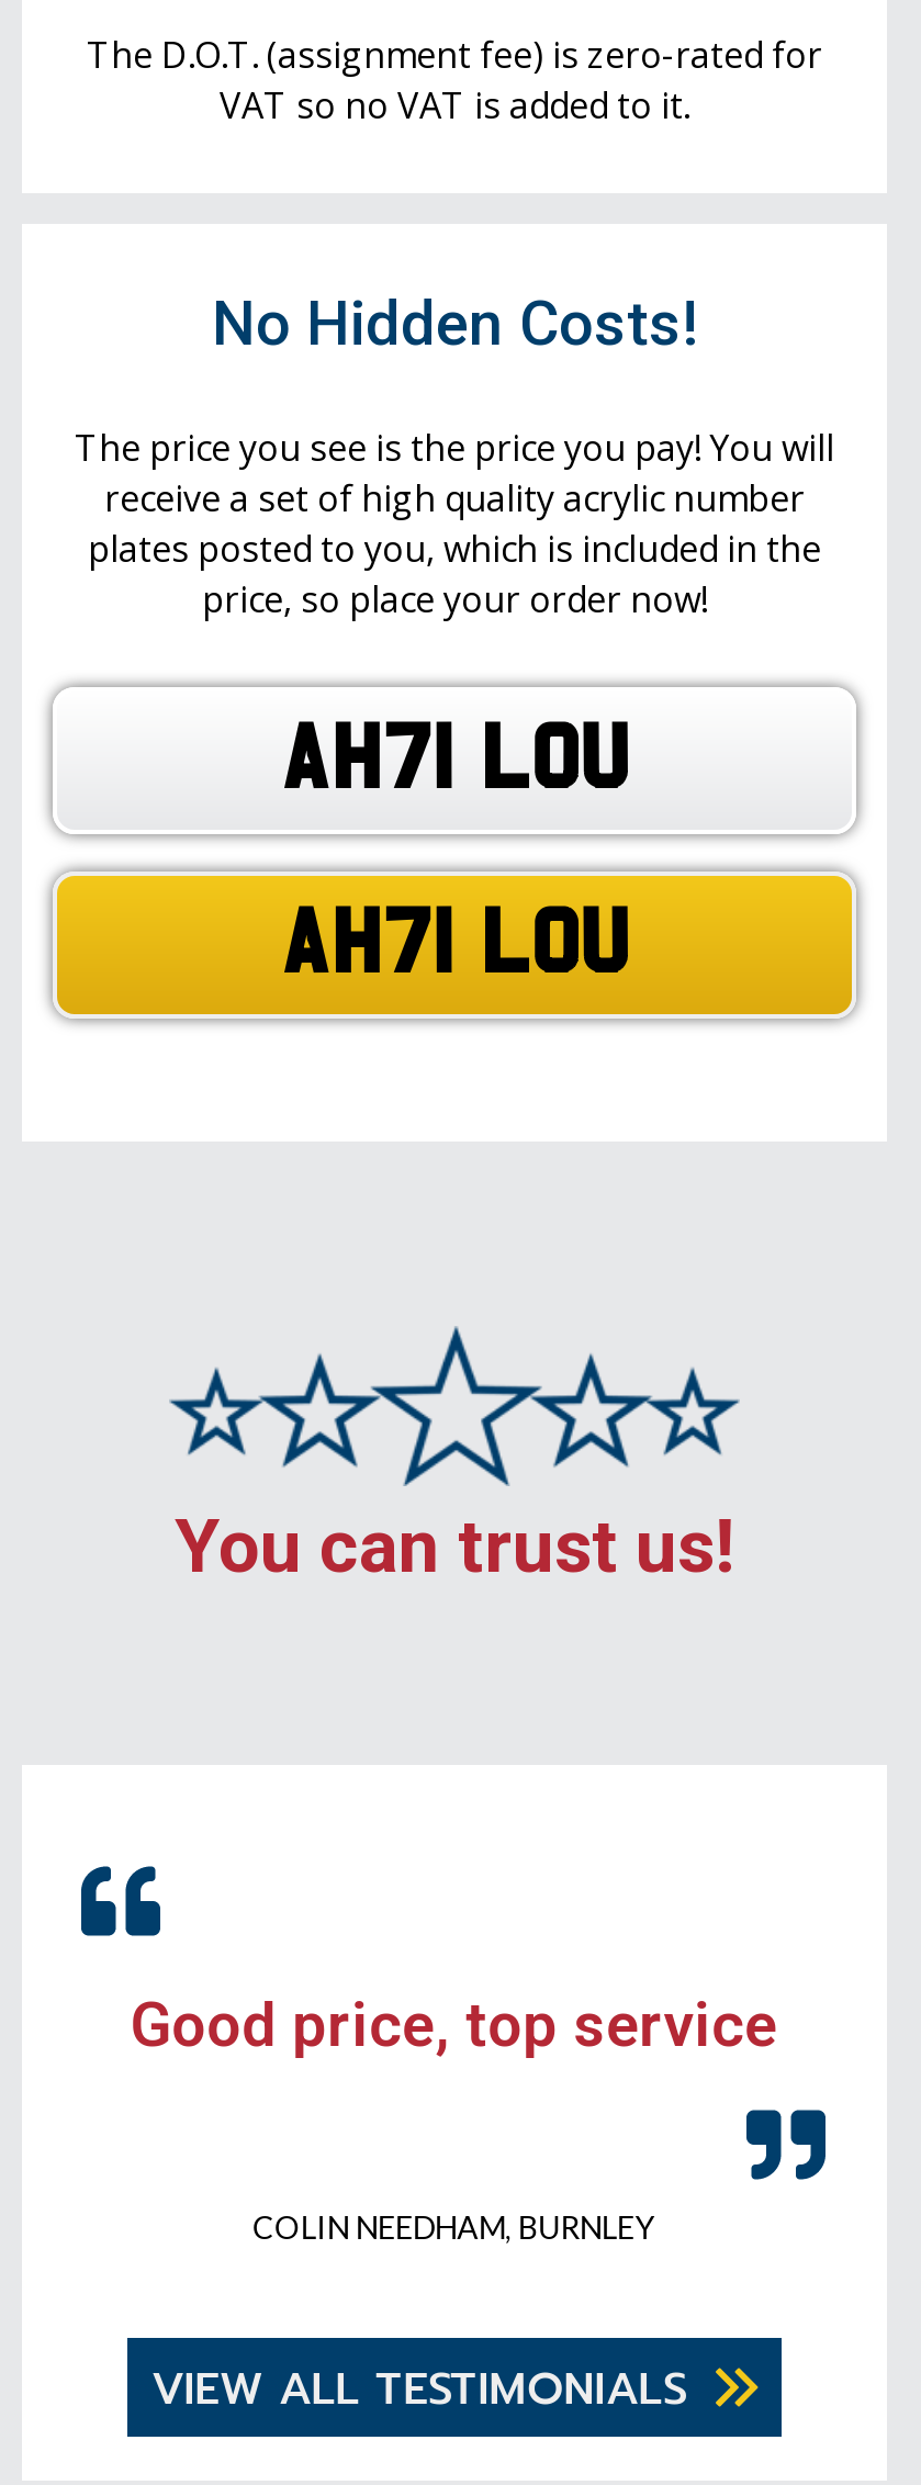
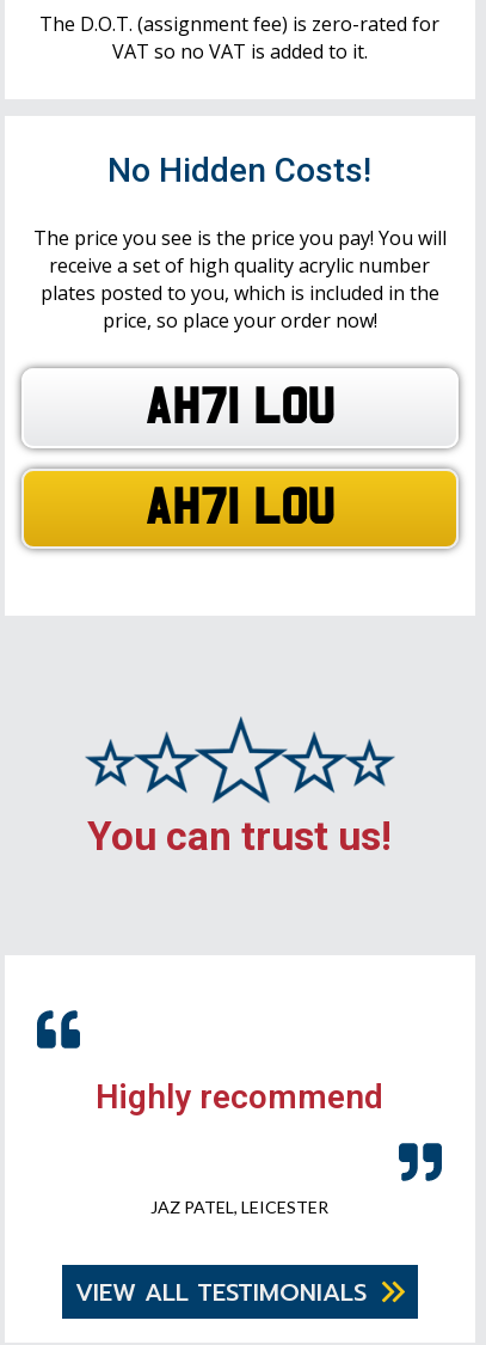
- Good price, top service
+ Highly recommend

- COLIN NEEDHAM, BURNLEY
+ JAZ PATEL, LEICESTER
